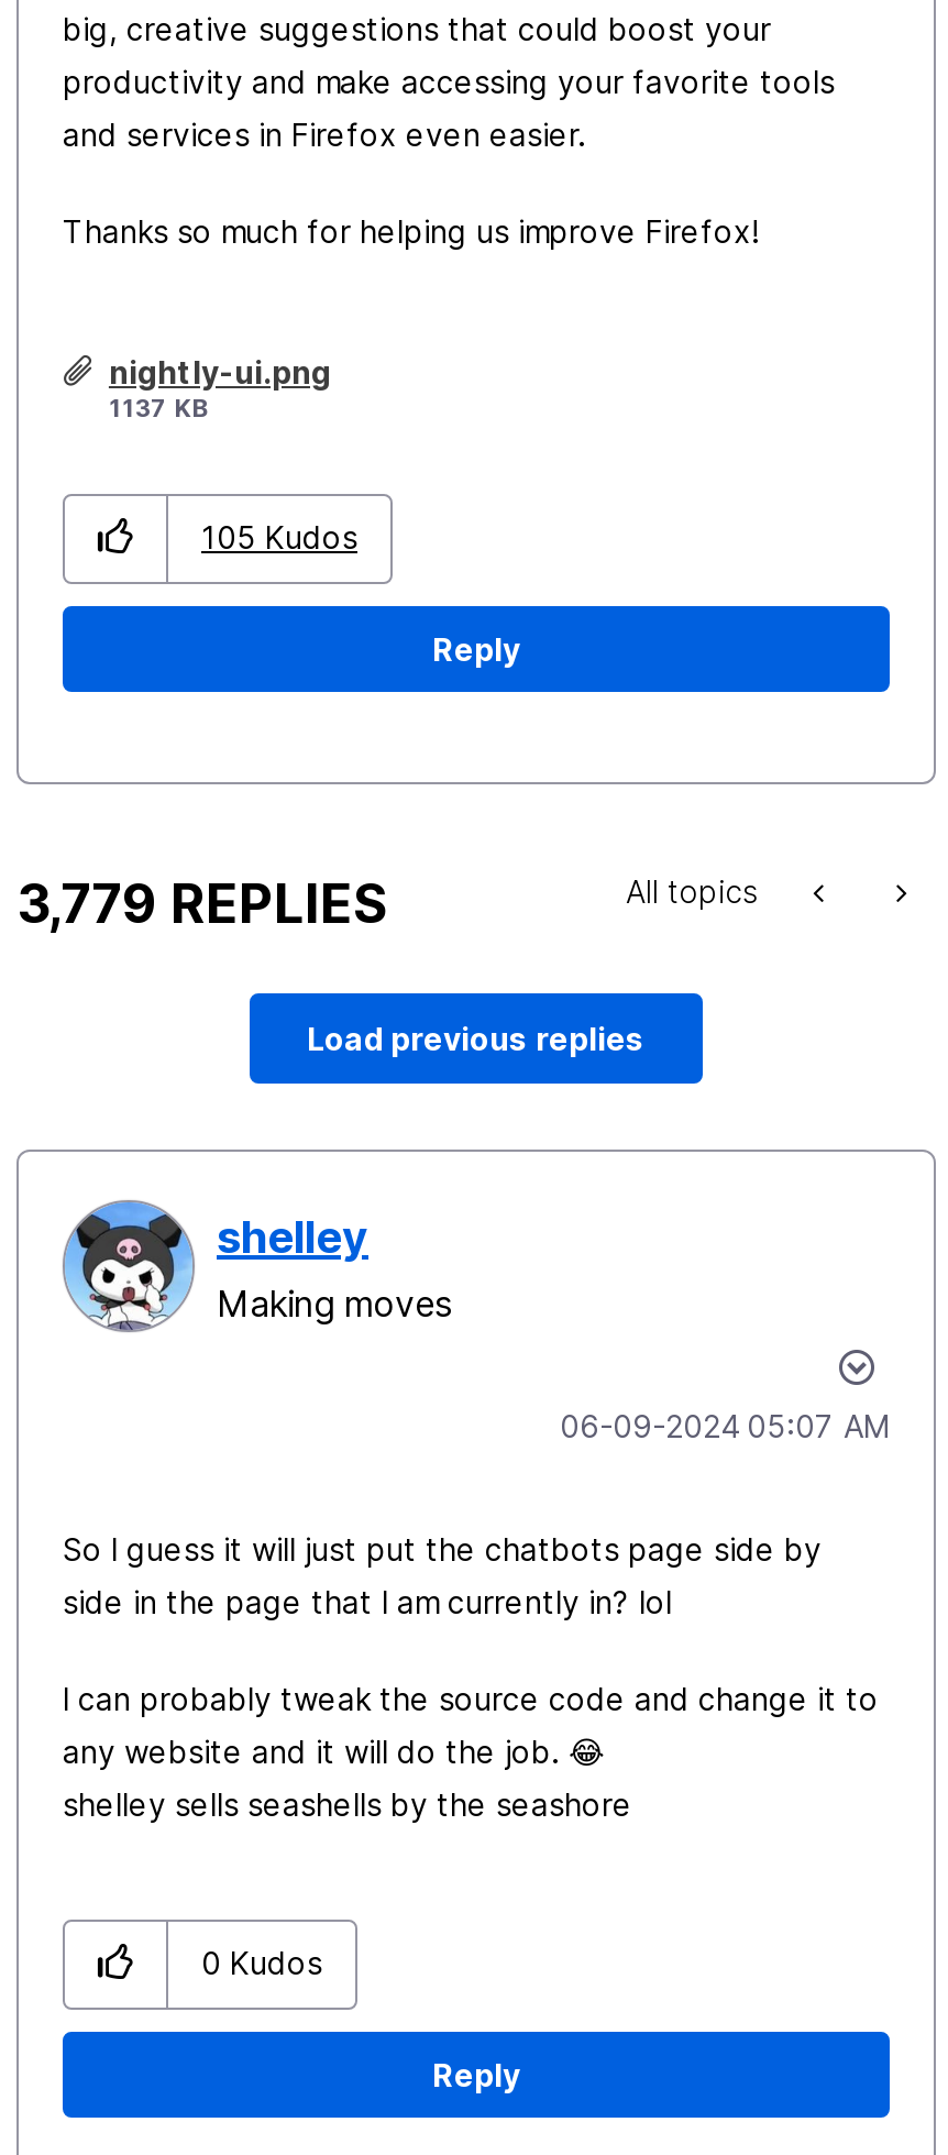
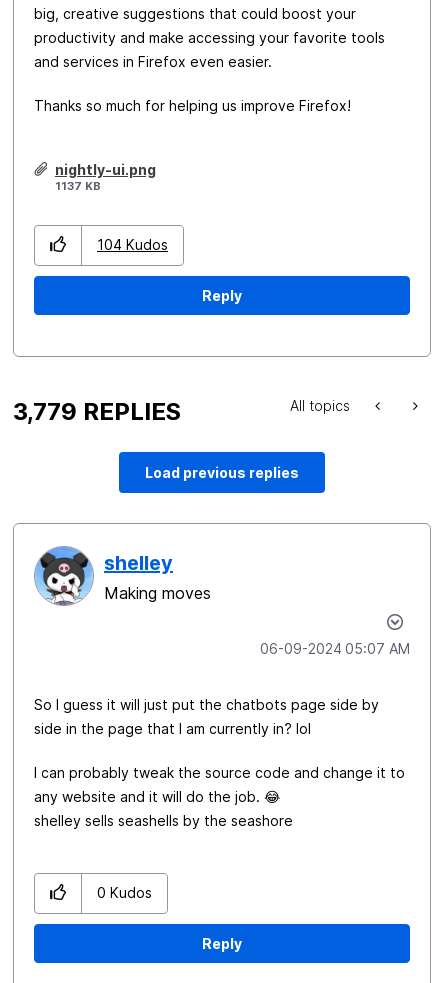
- 105 Kudos
+ 104 Kudos
